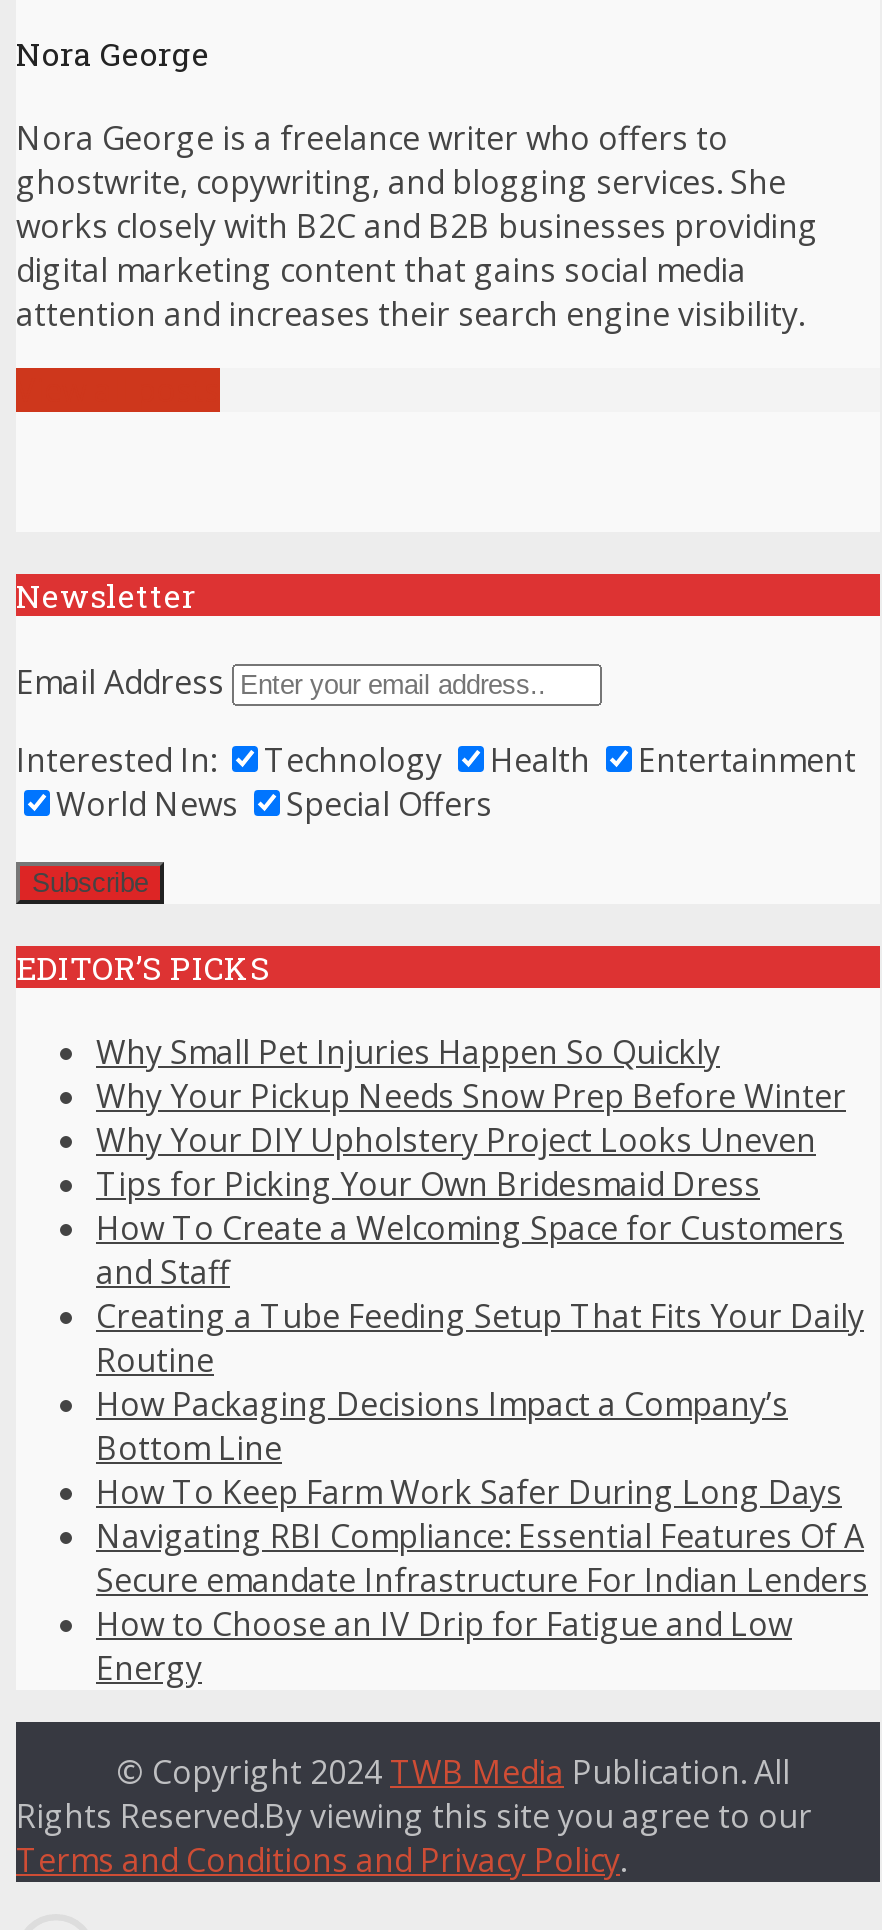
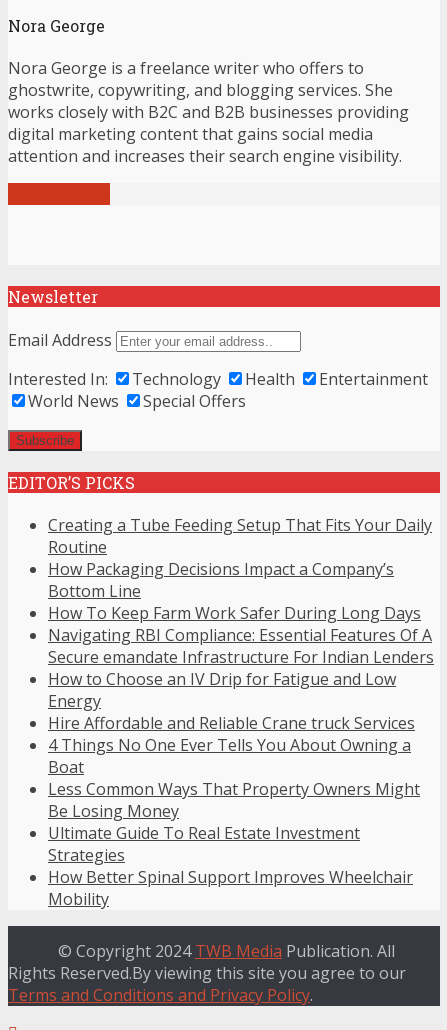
- Why Small Pet Injuries Happen So Quickly
- Why Your Pickup Needs Snow Prep Before Winter
- Why Your DIY Upholstery Project Looks Uneven
- Tips for Picking Your Own Bridesmaid Dress
- How To Create a Welcoming Space for Customers
- and Staff

moved up: Creating a Tube Feeding Setup That Fits Your Daily | Routine | How Packaging Decisions Impact a Company’s | ... | How to Choose an IV Drip for Fatigue and Low | Energy

+ Hire Affordable and Reliable Crane truck Services
+ 4 Things No One Ever Tells You About Owning a
+ Boat
+ Less Common Ways That Property Owners Might
+ Be Losing Money
+ Ultimate Guide To Real Estate Investment
+ Strategies
+ How Better Spinal Support Improves Wheelchair
+ Mobility
